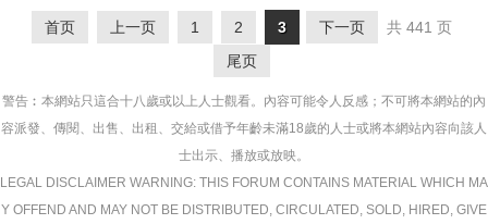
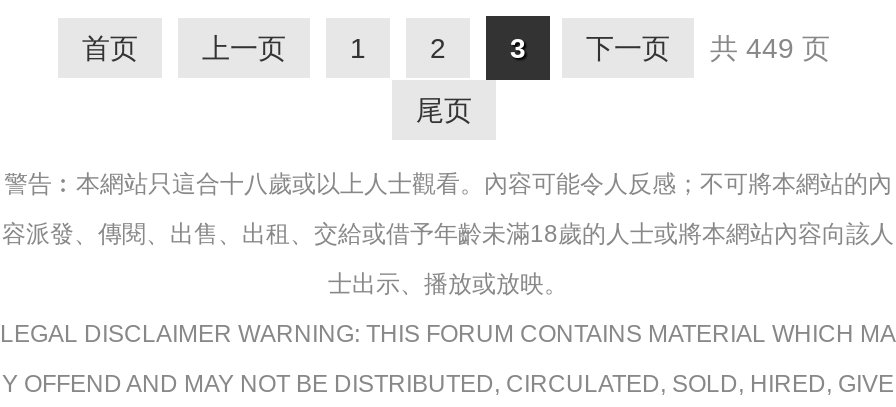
- 首页 上一页 1 2 3 下一页 共 441 页
+ 首页 上一页 1 2 3 下一页 共 449 页
